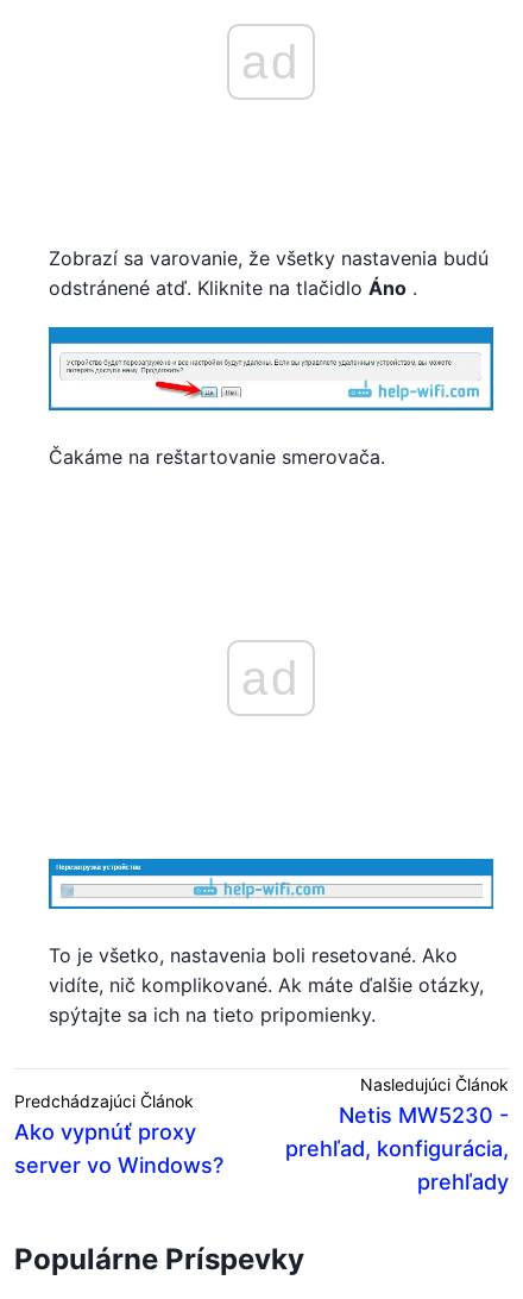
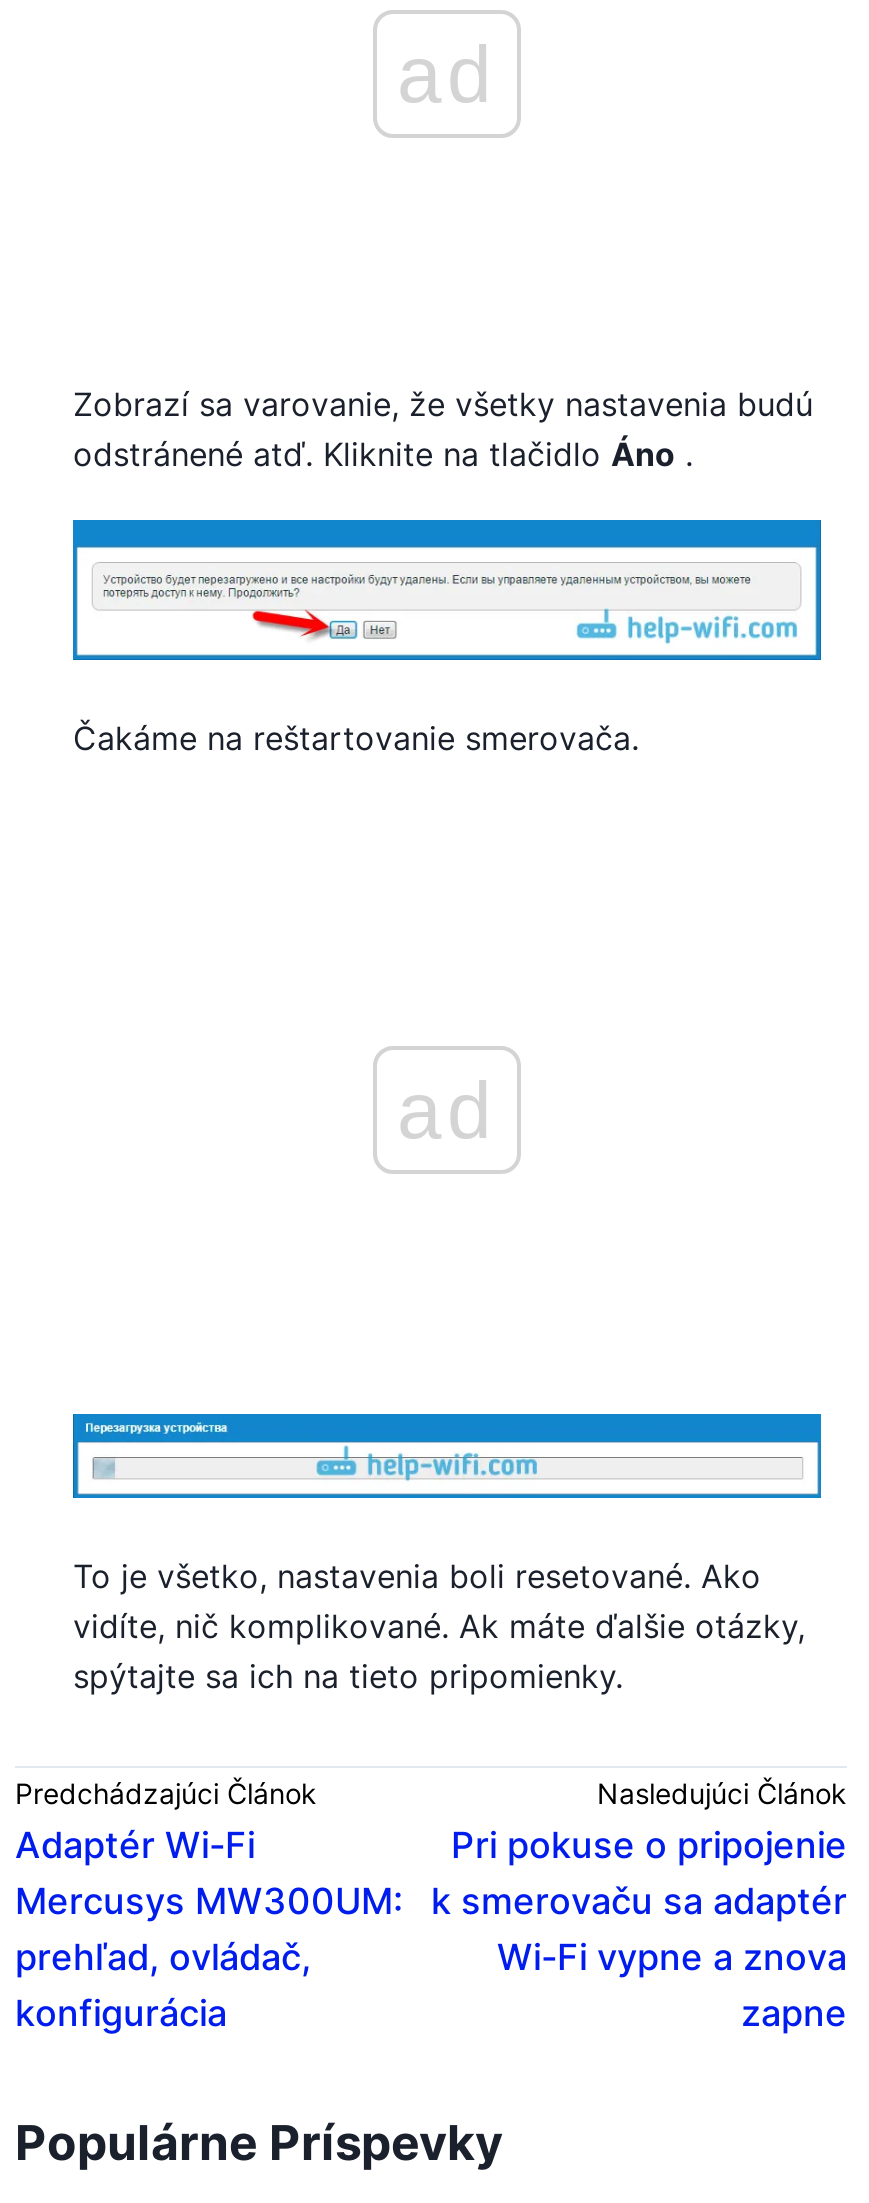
- Netis MW5230 -
- prehľad, konfigurácia,
- prehľady
+ Pri pokuse o pripojenie
+ k smerovaču sa adaptér
+ Wi-Fi vypne a znova
+ zapne

- Ako vypnúť proxy
- server vo Windows?
+ Adaptér Wi-Fi
+ Mercusys MW300UM:
+ prehľad, ovládač,
+ konfigurácia
